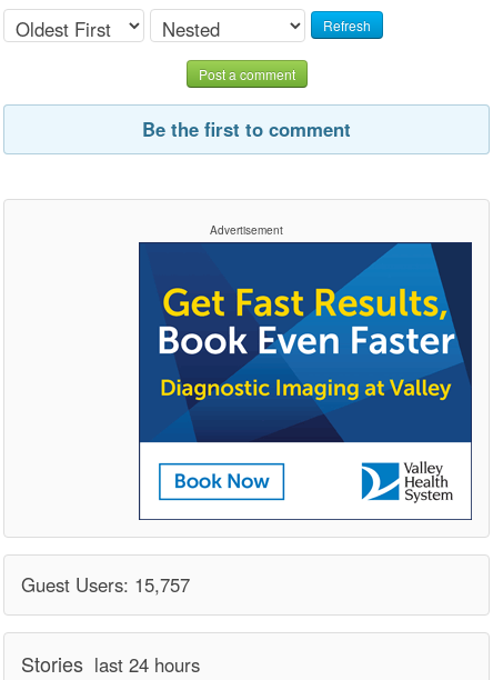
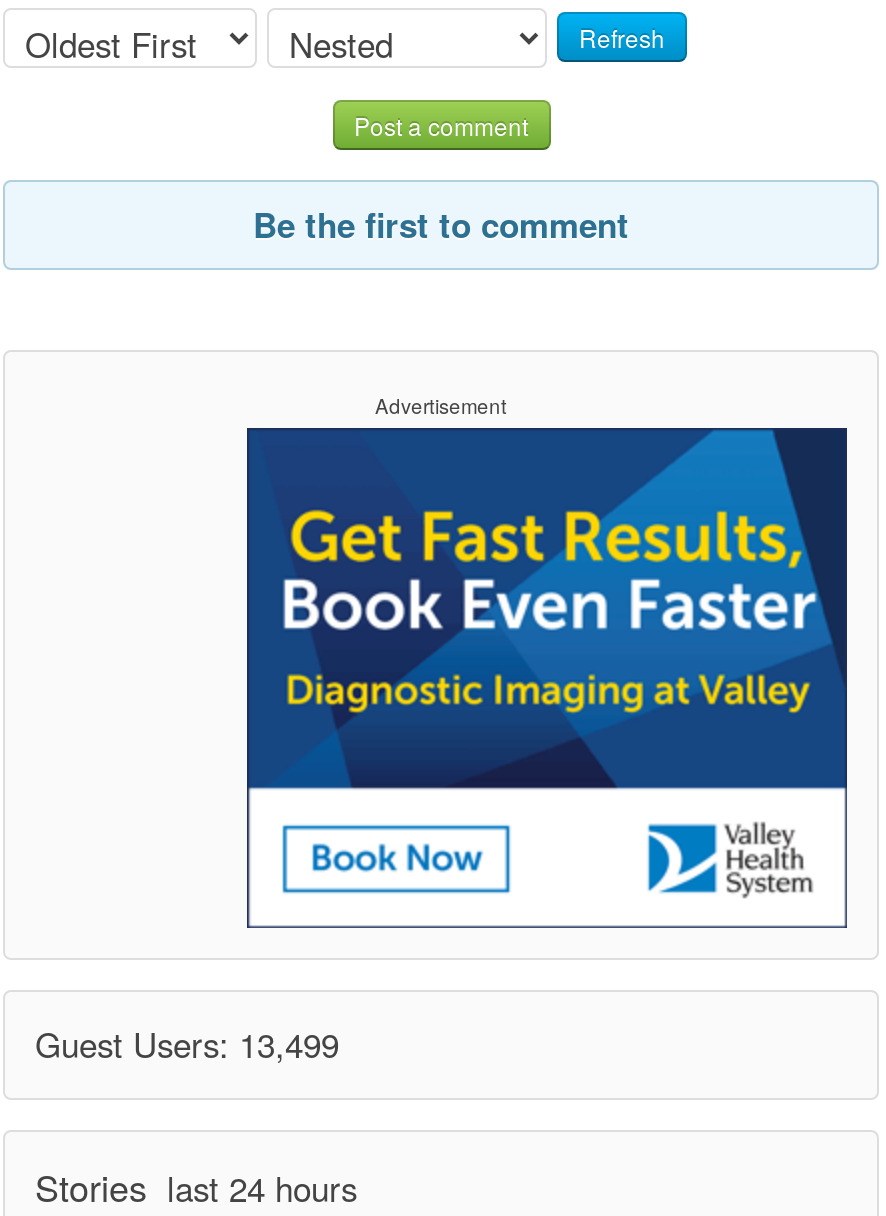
- Guest Users: 15,757
+ Guest Users: 13,499
